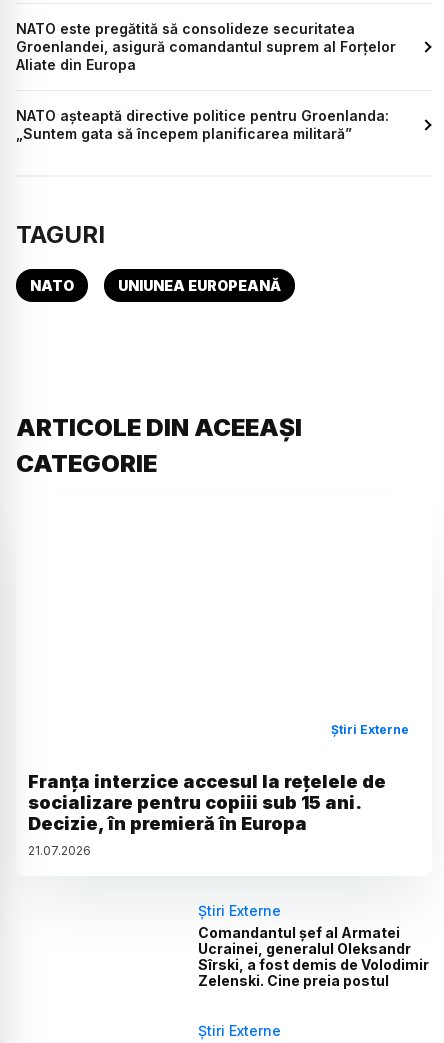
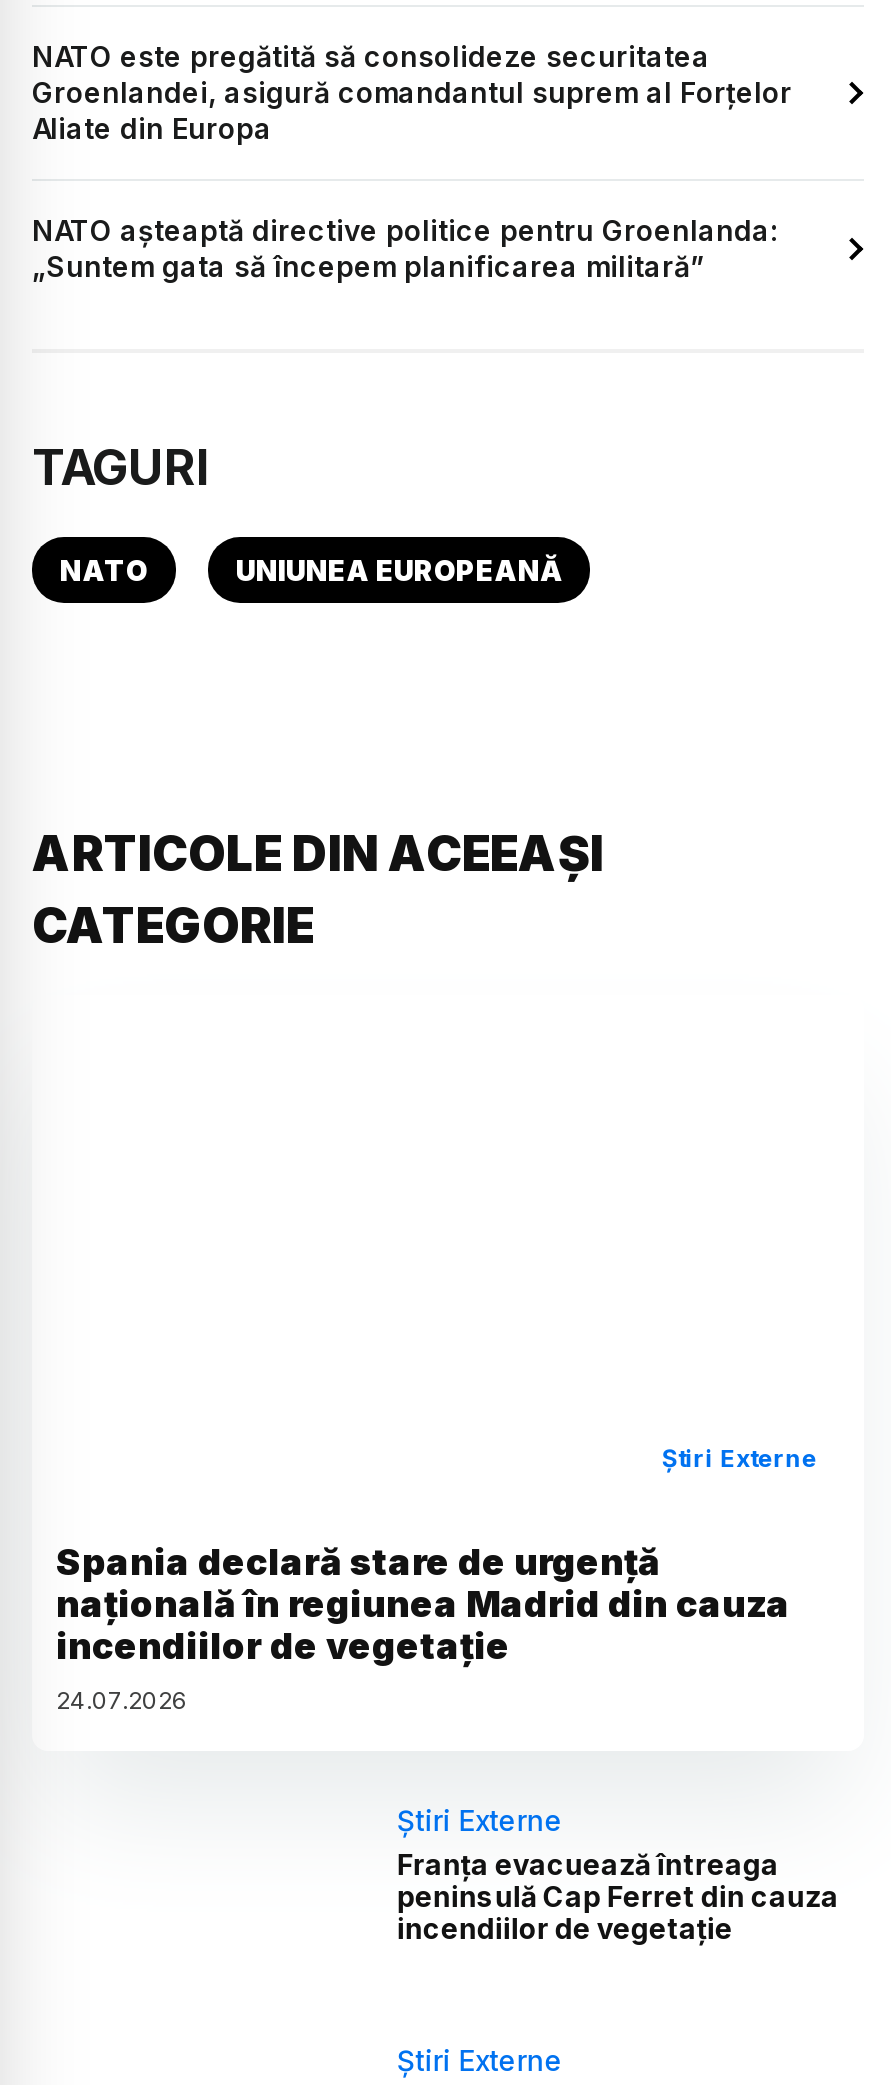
- Franța interzice accesul la rețelele de
- socializare pentru copiii sub 15 ani.
- Decizie, în premieră în Europa
- 21.07.2026
+ Spania declară stare de urgență
+ națională în regiunea Madrid din cauza
+ incendiilor de vegetație
+ 24.07.2026

- Comandantul șef al Armatei
- Ucrainei, generalul Oleksandr
- Sîrski, a fost demis de Volodimir
- Zelenski. Cine preia postul
+ Franța evacuează întreaga
+ peninsulă Cap Ferret din cauza
+ incendiilor de vegetație
